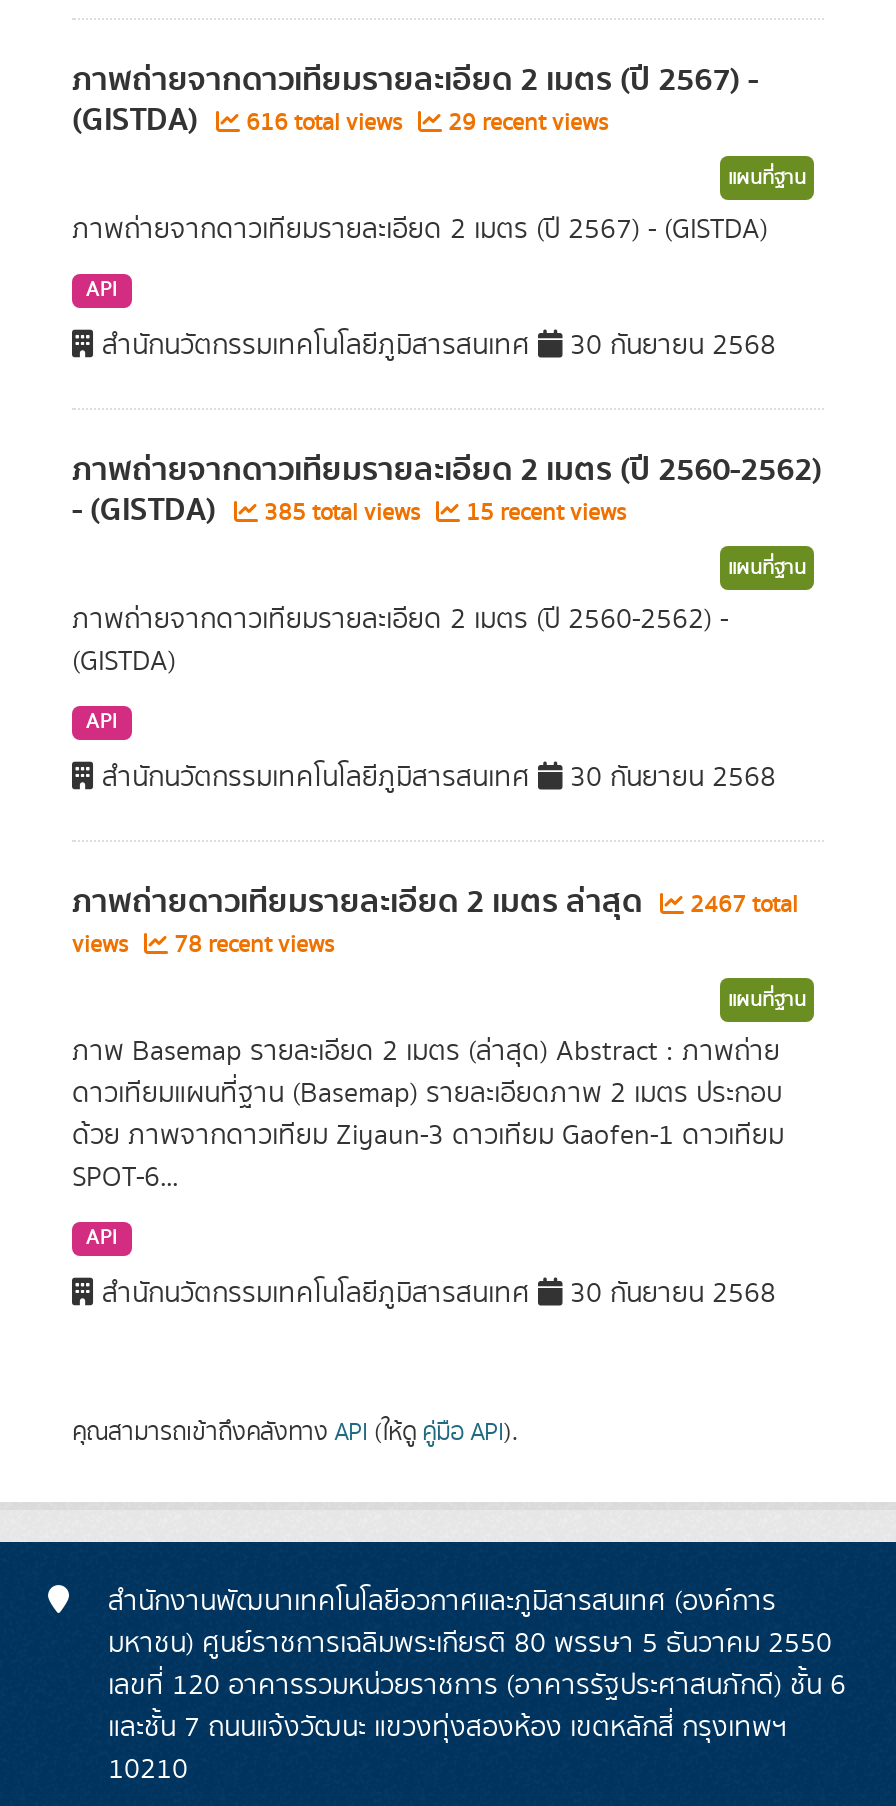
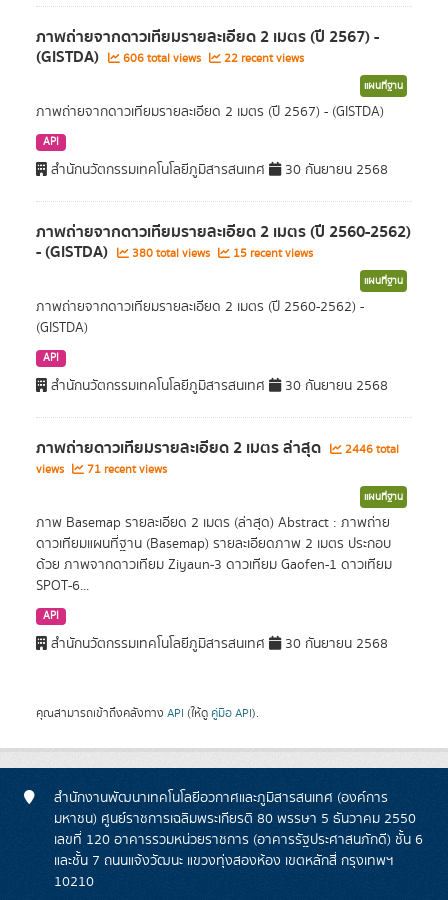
- 616 total views
+ 606 total views

- 29 recent views
+ 22 recent views

- - (GISTDA) 385 total views 15 recent views
+ - (GISTDA) 380 total views 15 recent views

- ภาพถ่ายดาวเทียมรายละเอียด 2 เมตร ล่าสุด 2467 total
+ ภาพถ่ายดาวเทียมรายละเอียด 2 เมตร ล่าสุด 2446 total

- views 78 recent views
+ views 71 recent views
